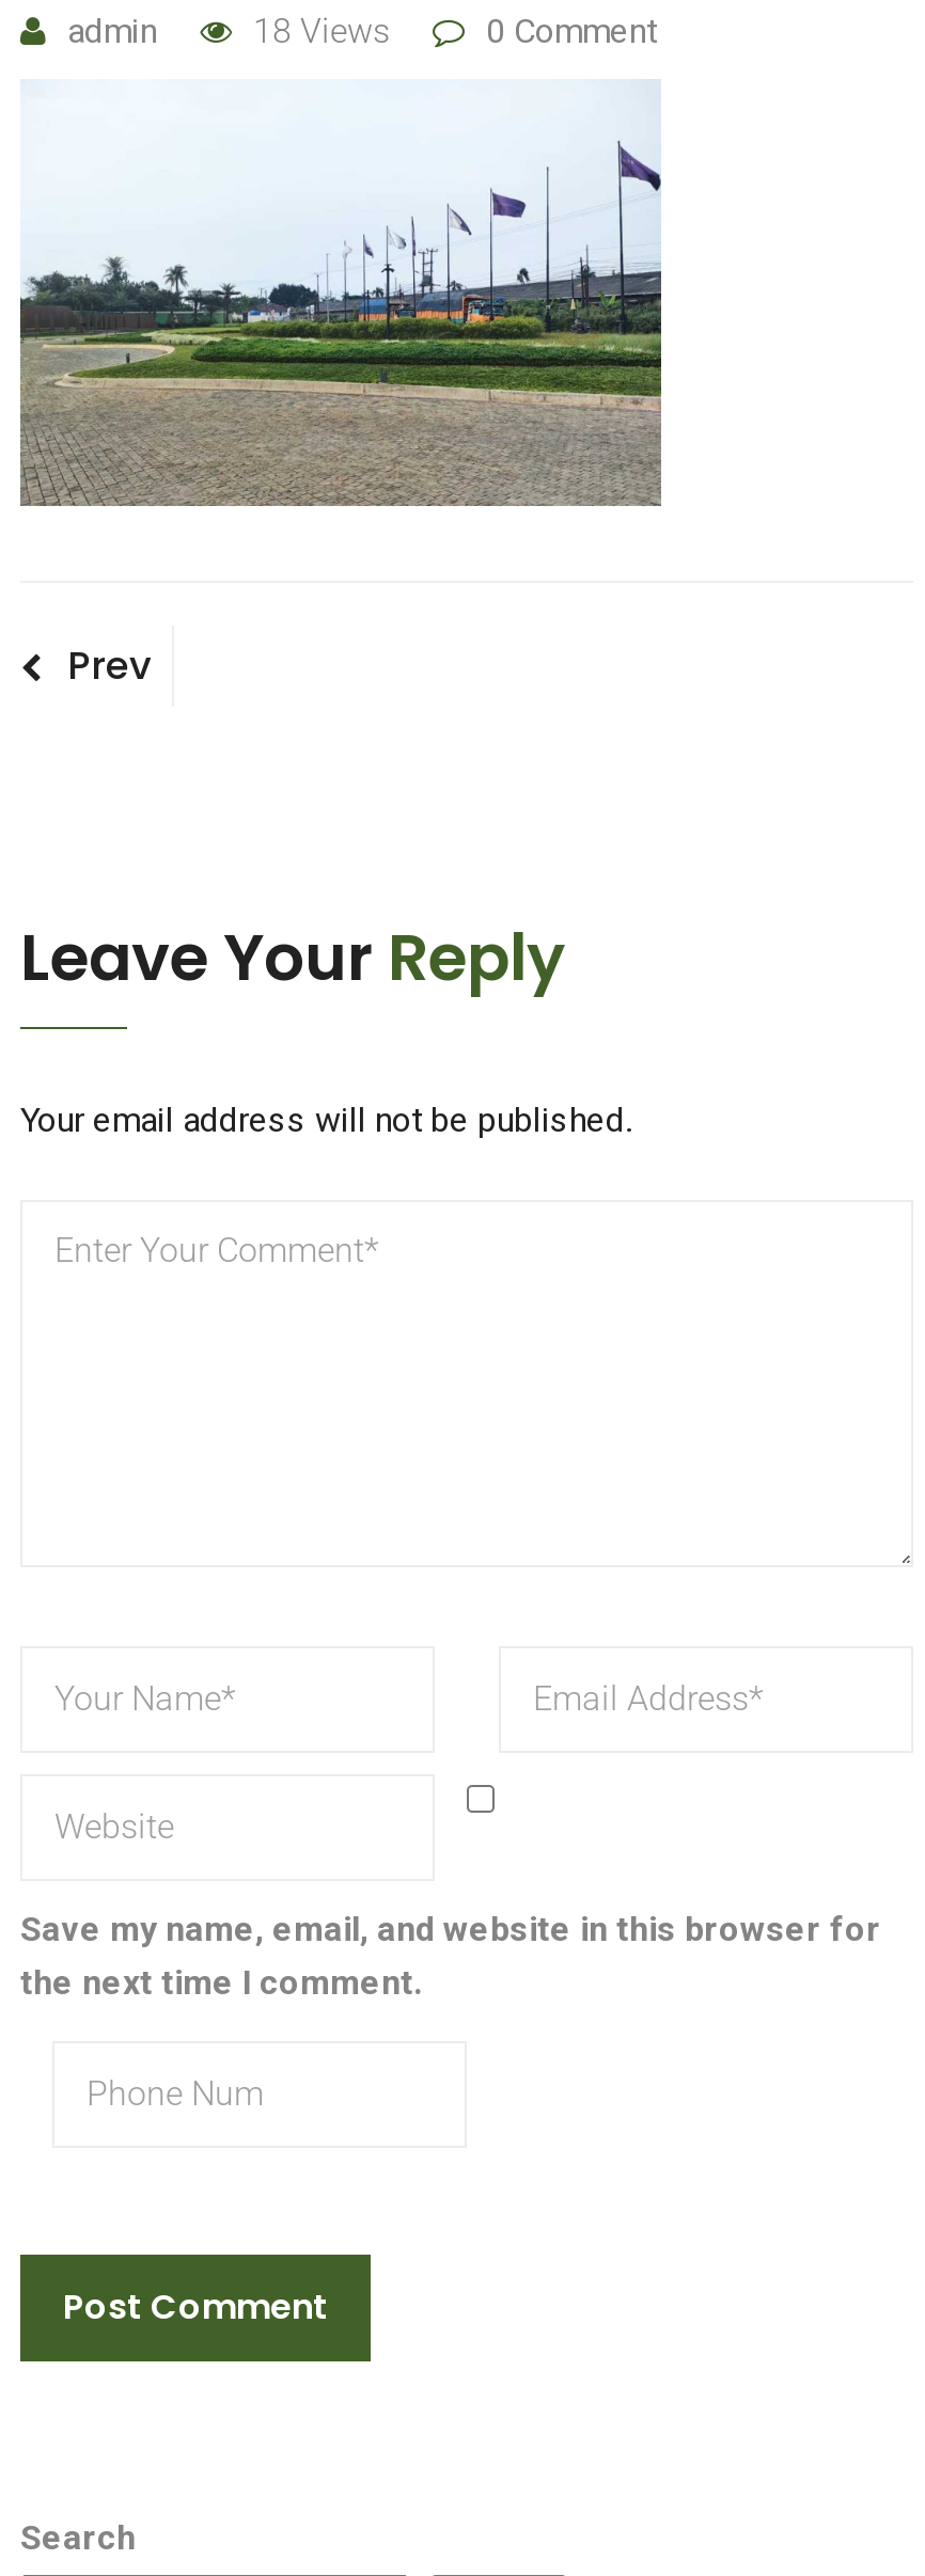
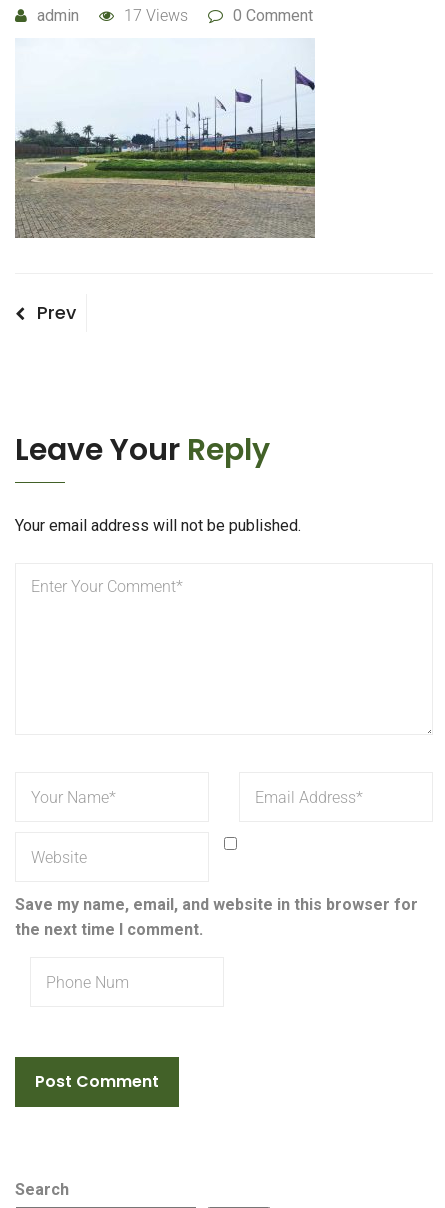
- 18 Views
+ 17 Views
